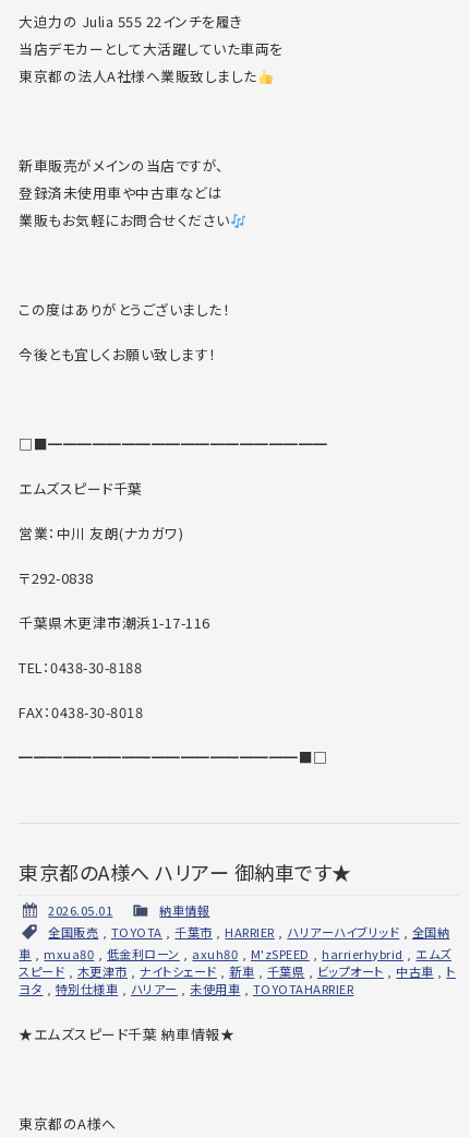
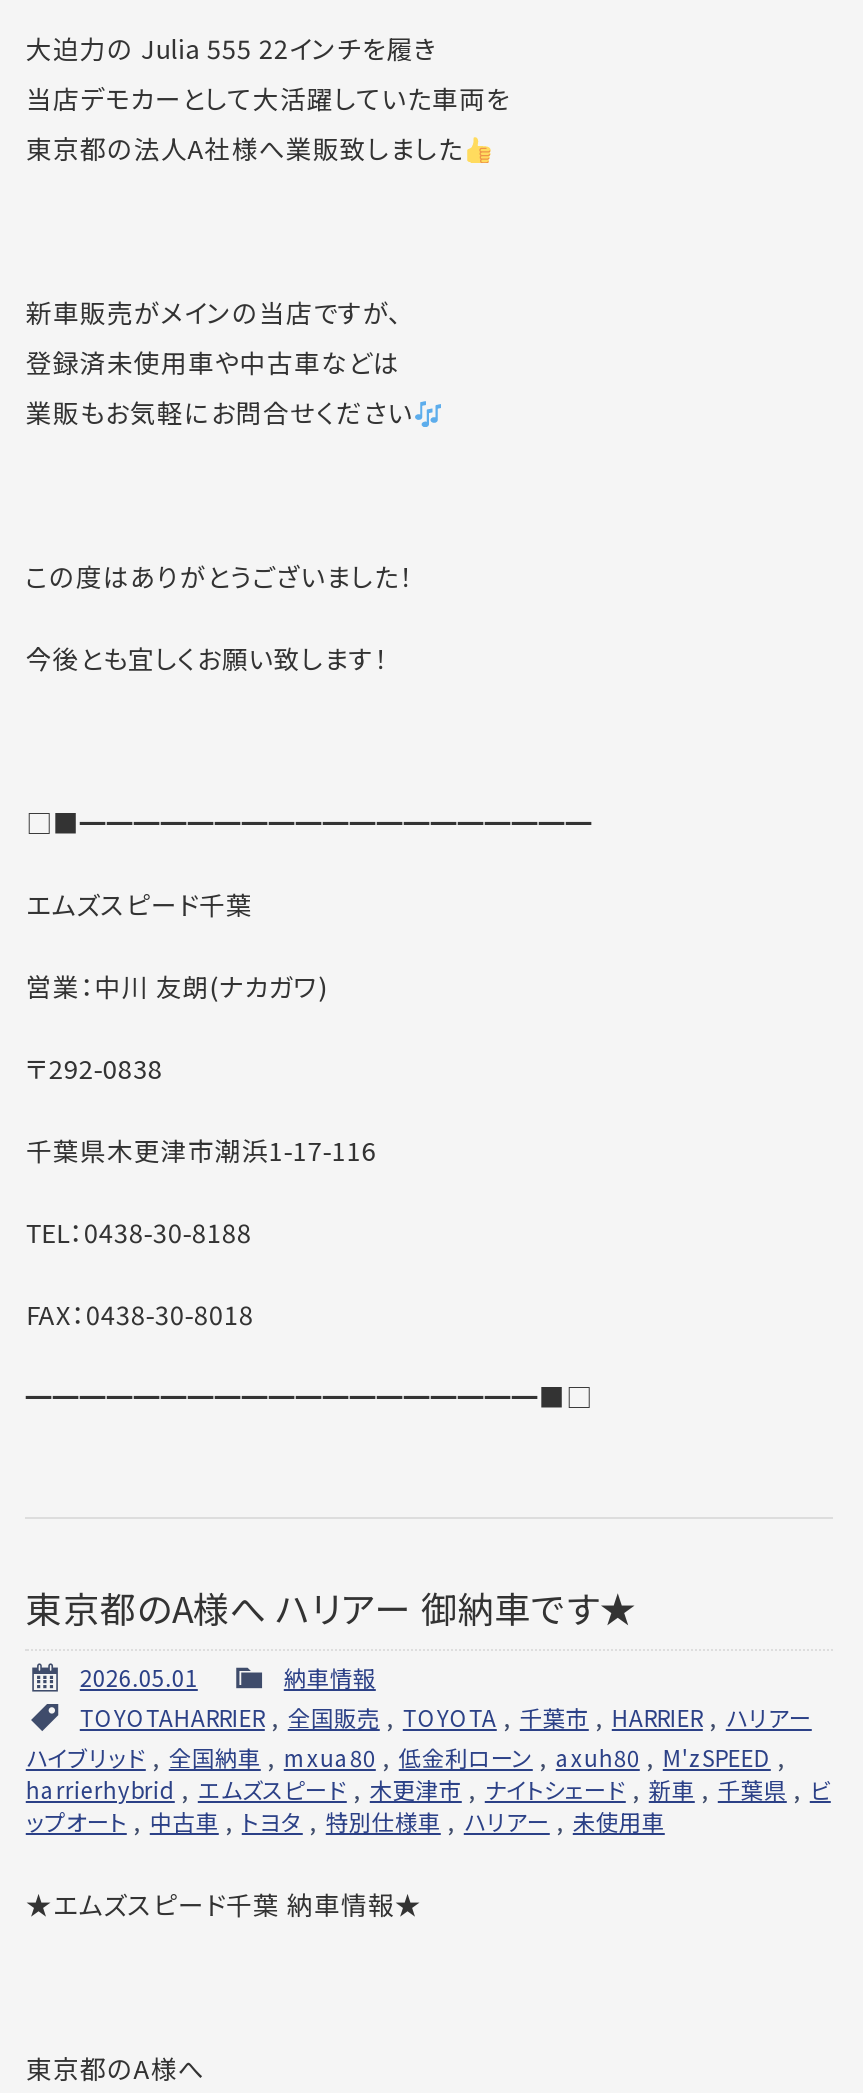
- 全国販売, TOYOTA,千葉市, HARRIER,ハリアーハイブリッド,全国納
- 車, mxua80,低金利ローン, axuh80, M'zSPEED, harrierhybrid,エムズ
- スピード,木更津市,ナイトシェード,新車,千葉県,ビップオート,中古車,ト
- ヨタ,特別仕様車,ハリアー,未使用車, TOYOTAHARRIER
+ TOYOTAHARRIER,全国販売, TOYOTA,千葉市, HARRIER,ハリアー
+ ハイブリッド,全国納車, mxua80,低金利ローン, axuh80, M'zSPEED,
+ harrierhybrid,エムズスピード,木更津市,ナイトシェード,新車,千葉県,ビ
+ ップオート,中古車,トヨタ,特別仕様車,ハリアー,未使用車
